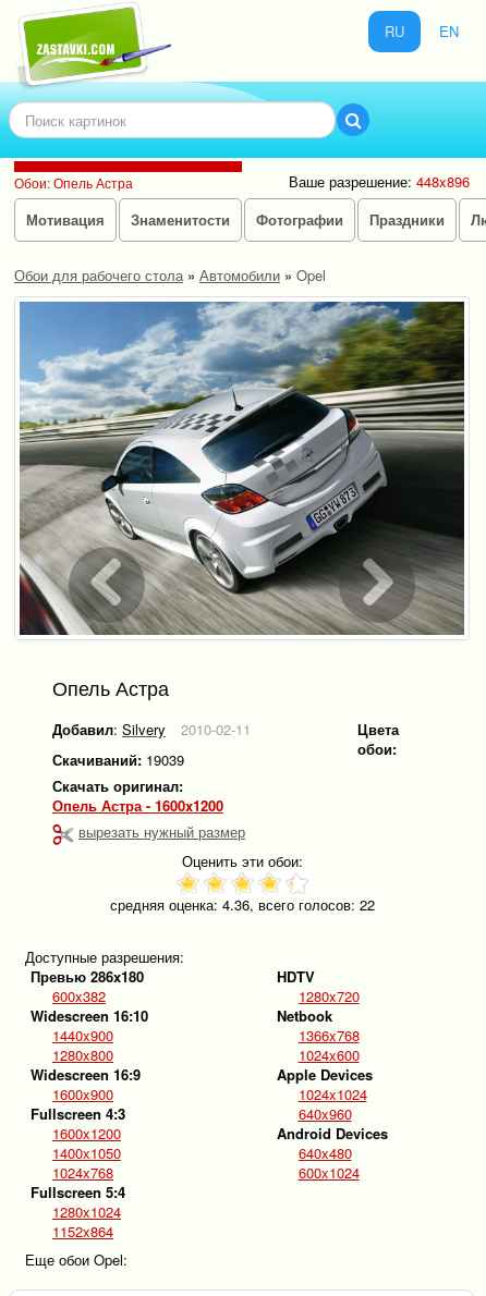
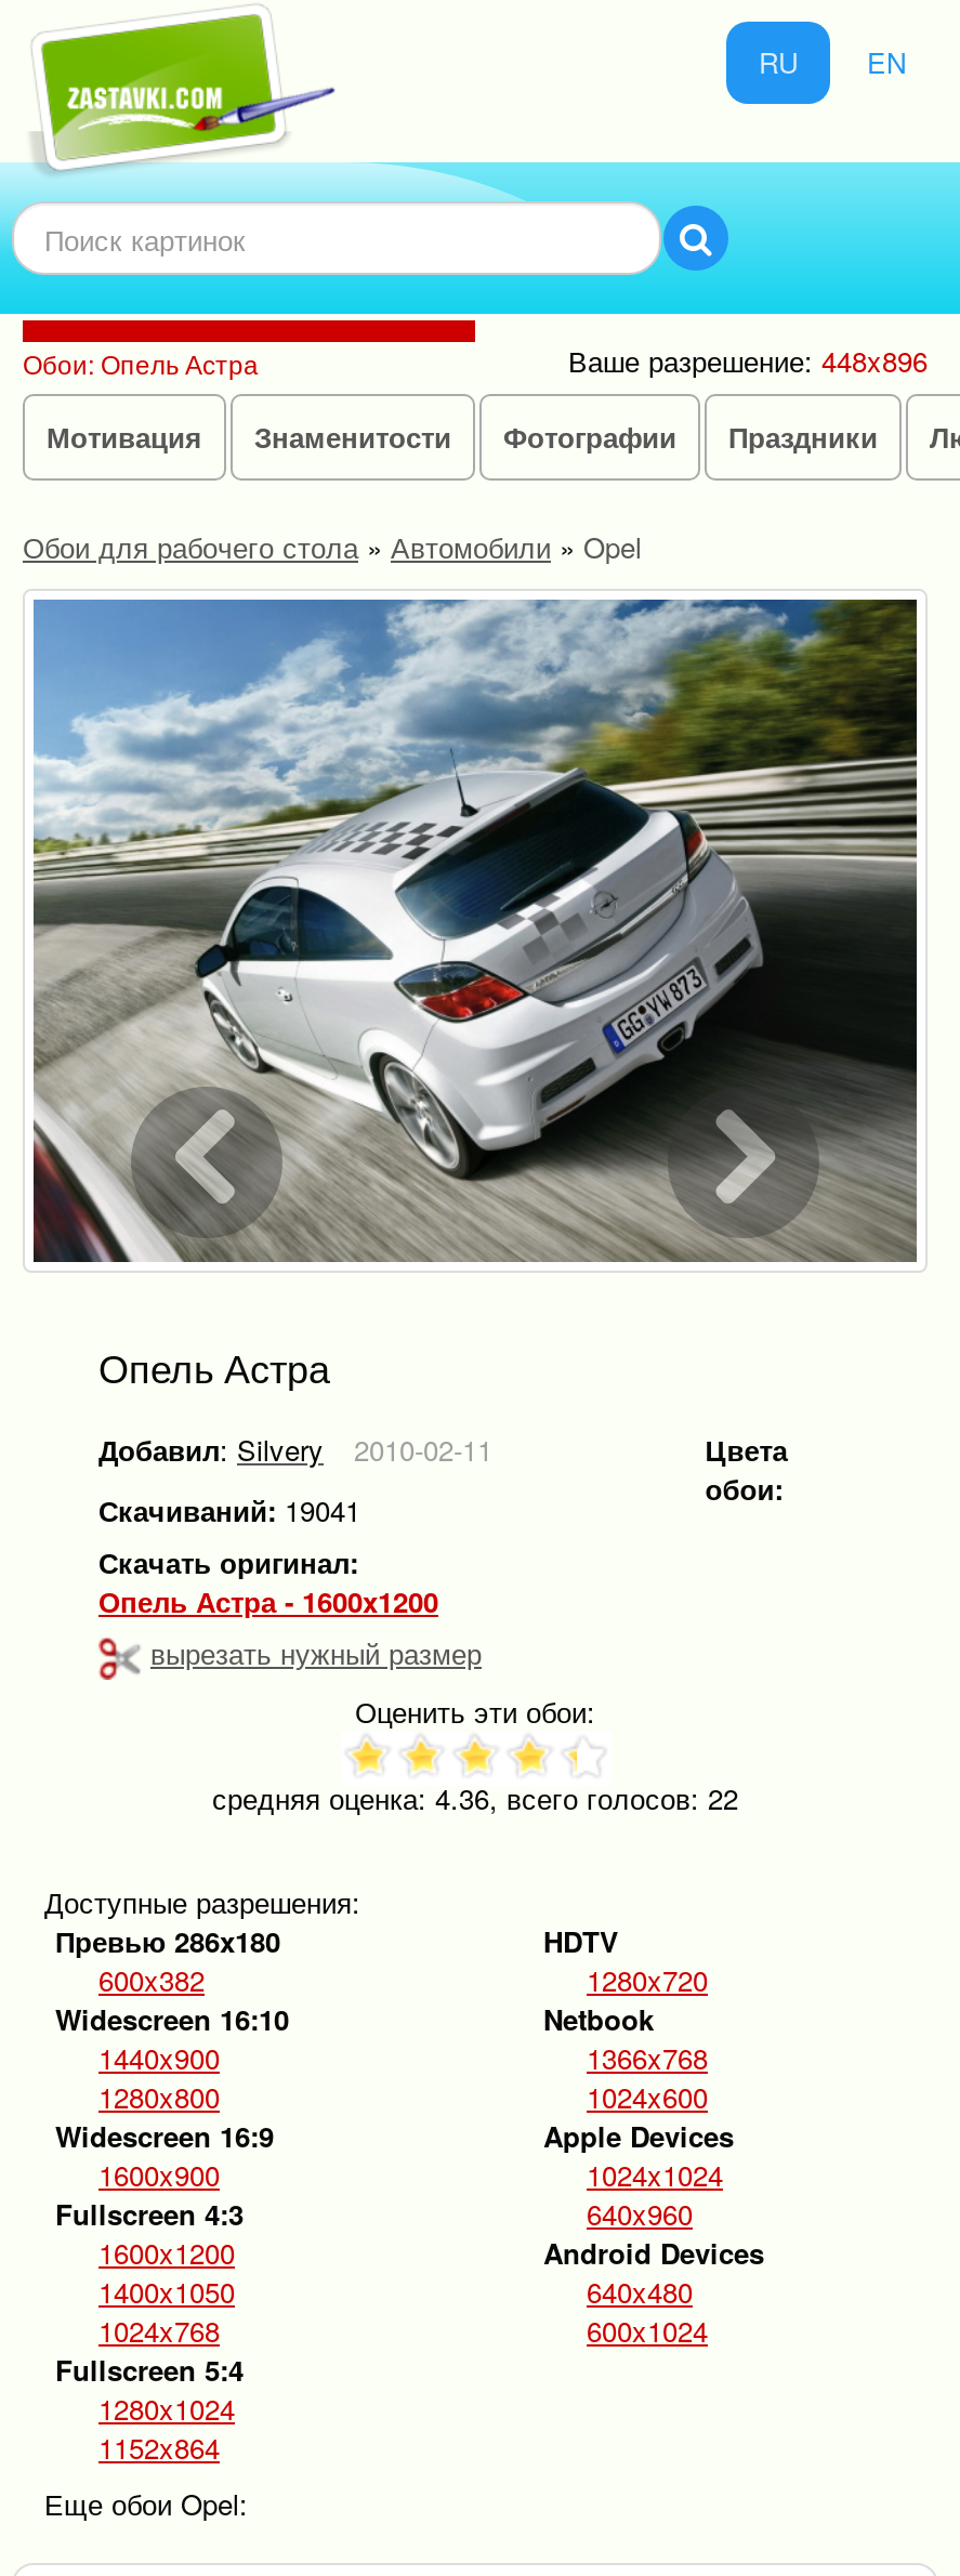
- Скачиваний: 19039
+ Скачиваний: 19041
